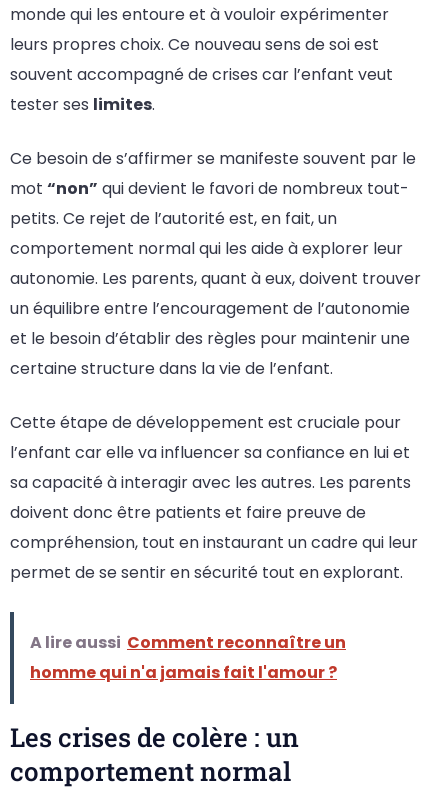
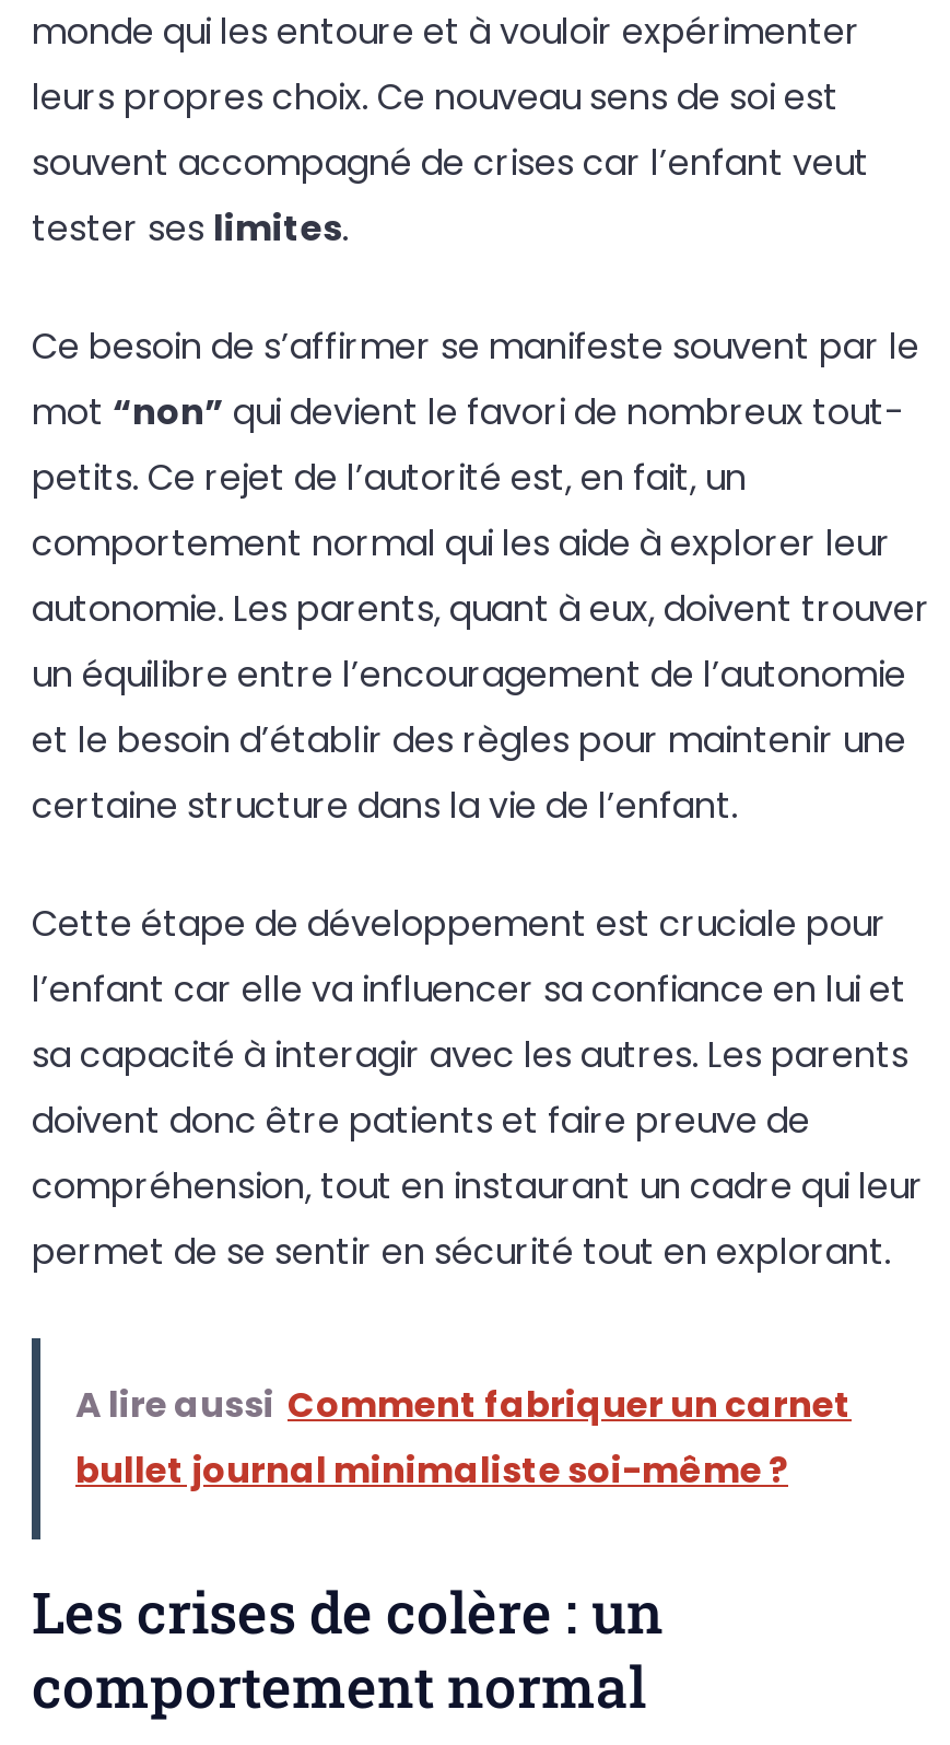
- A lire aussi Comment reconnaître un
- homme qui n'a jamais fait l'amour ?
+ A lire aussi Comment fabriquer un carnet
+ bullet journal minimaliste soi-même ?
